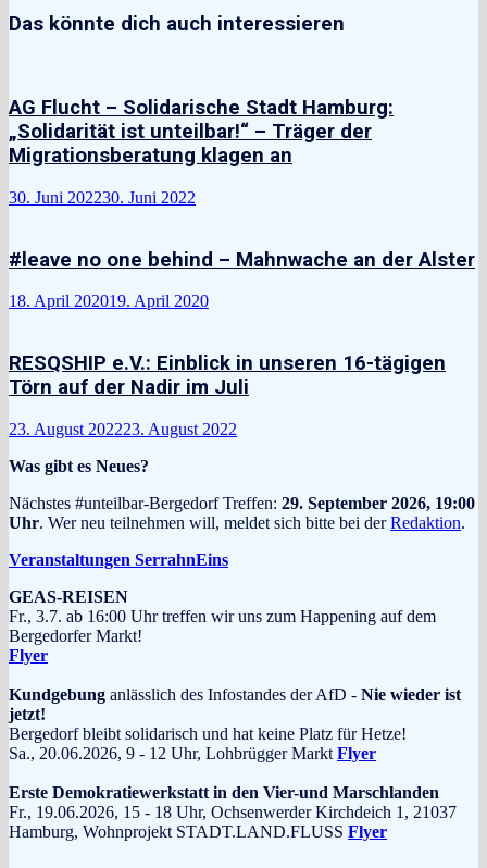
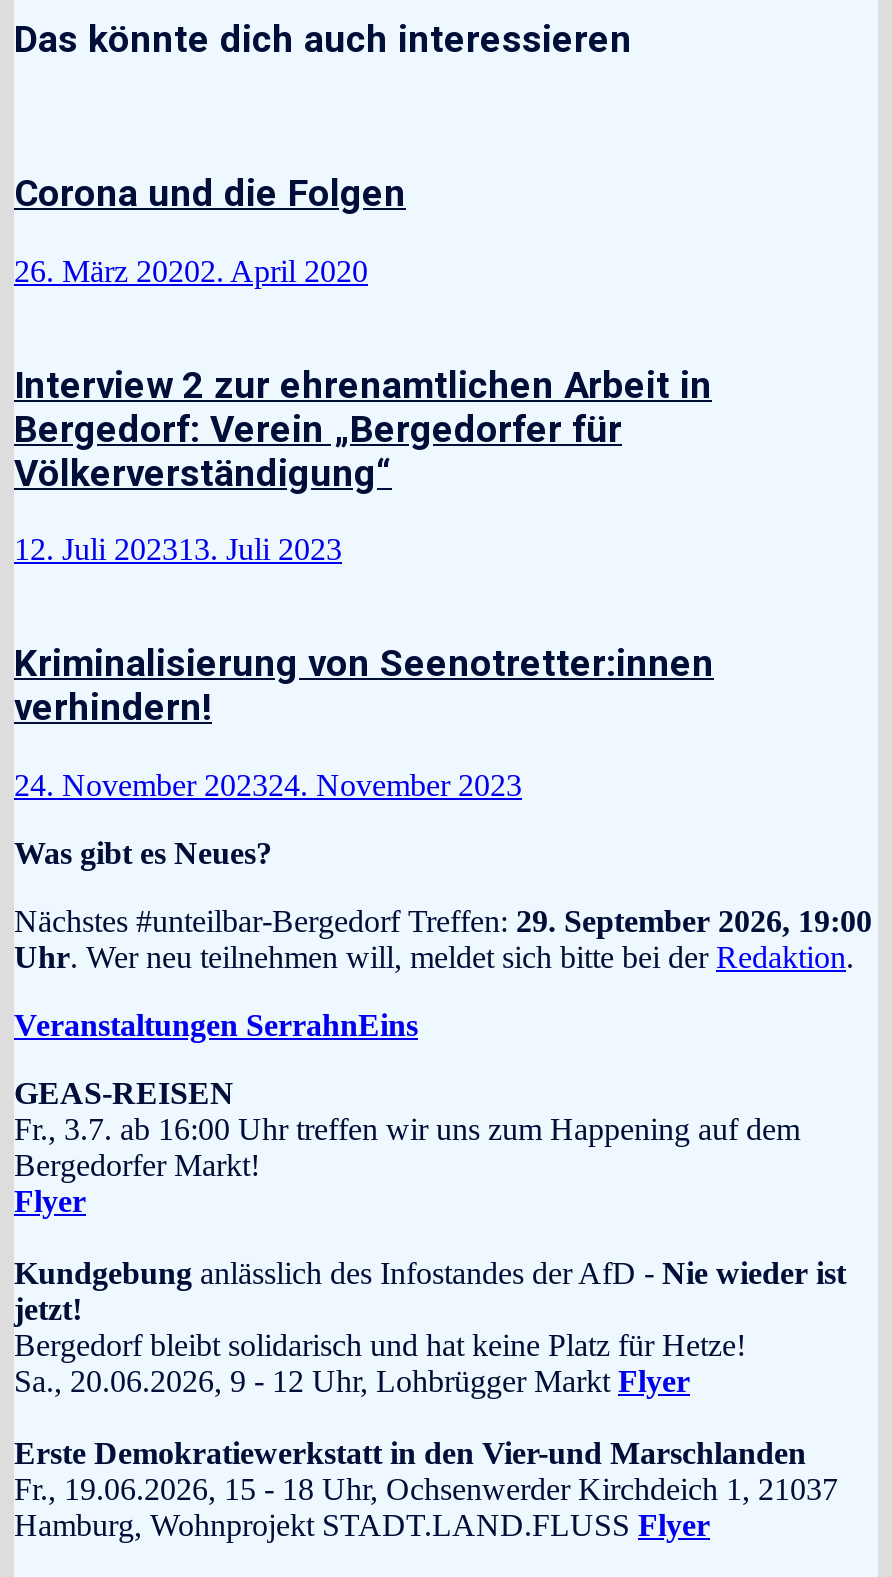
- AG Flucht – Solidarische Stadt Hamburg:
- „Solidarität ist unteilbar!“ – Träger der
- Migrationsberatung klagen an
+ Corona und die Folgen

- 30. Juni 202230. Juni 2022
+ 26. März 20202. April 2020

- #leave no one behind – Mahnwache an der Alster
+ Interview 2 zur ehrenamtlichen Arbeit in
+ Bergedorf: Verein „Bergedorfer für
+ Völkerverständigung“

- 18. April 202019. April 2020
+ 12. Juli 202313. Juli 2023

- RESQSHIP e.V.: Einblick in unseren 16-tägigen
- Törn auf der Nadir im Juli
+ Kriminalisierung von Seenotretter:innen
+ verhindern!

- 23. August 202223. August 2022
+ 24. November 202324. November 2023
